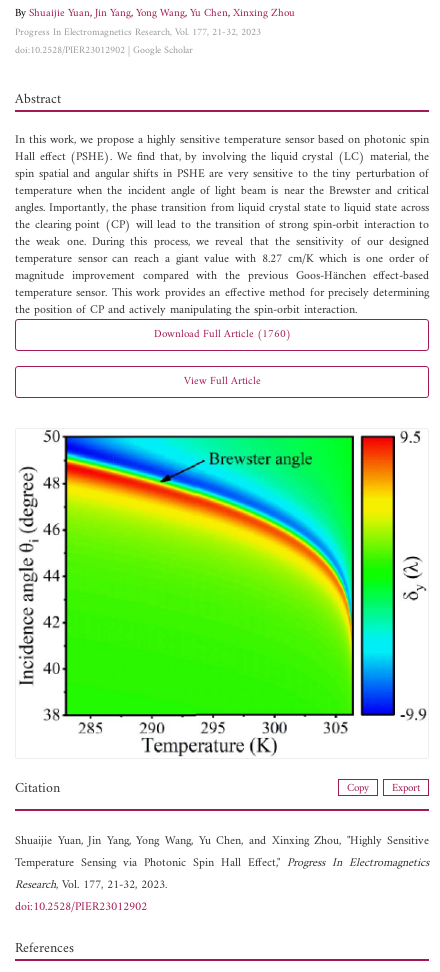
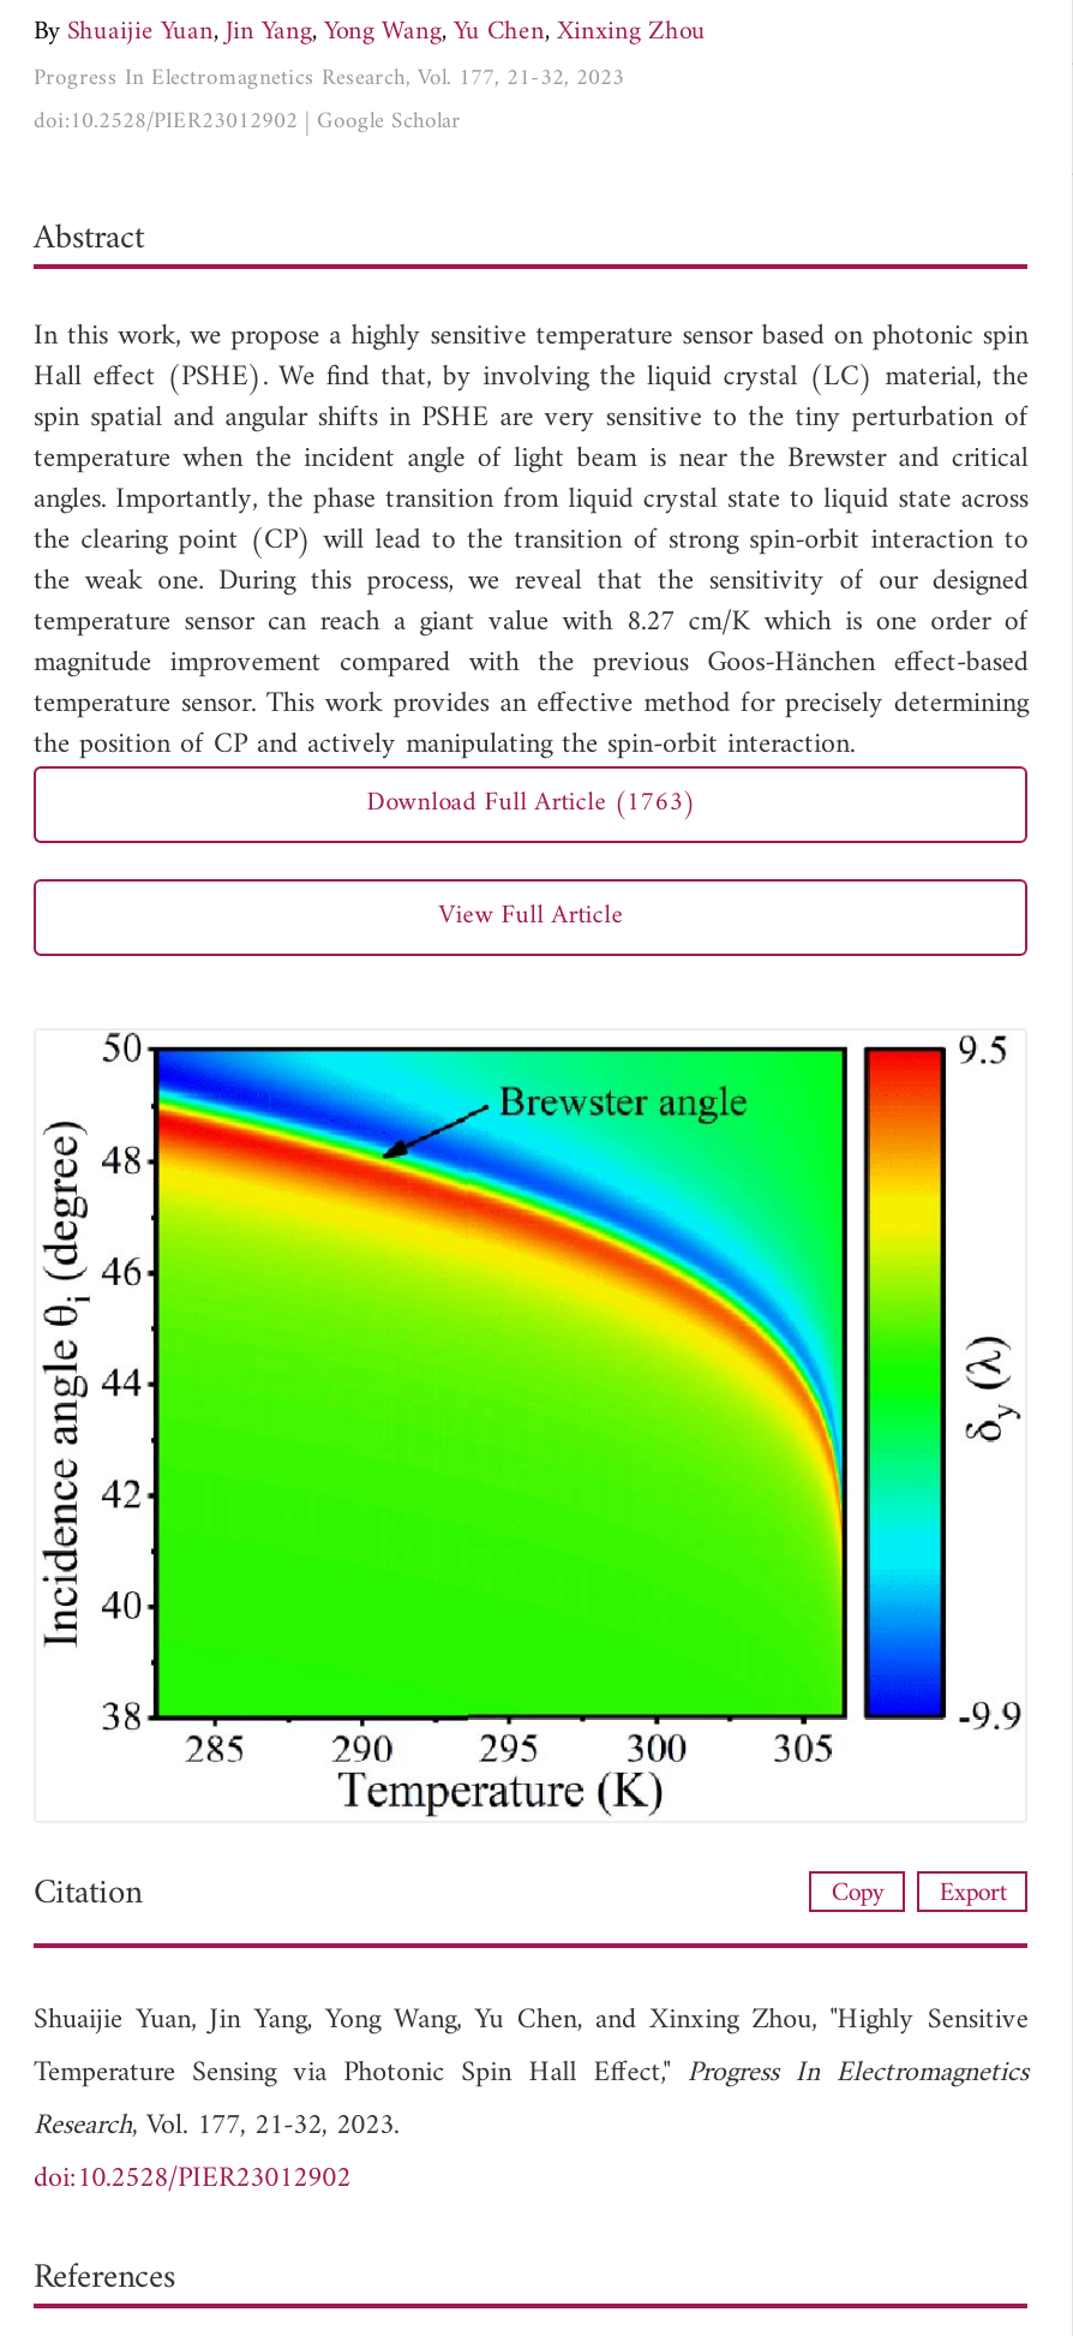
- Download Full Article (1760)
+ Download Full Article (1763)
